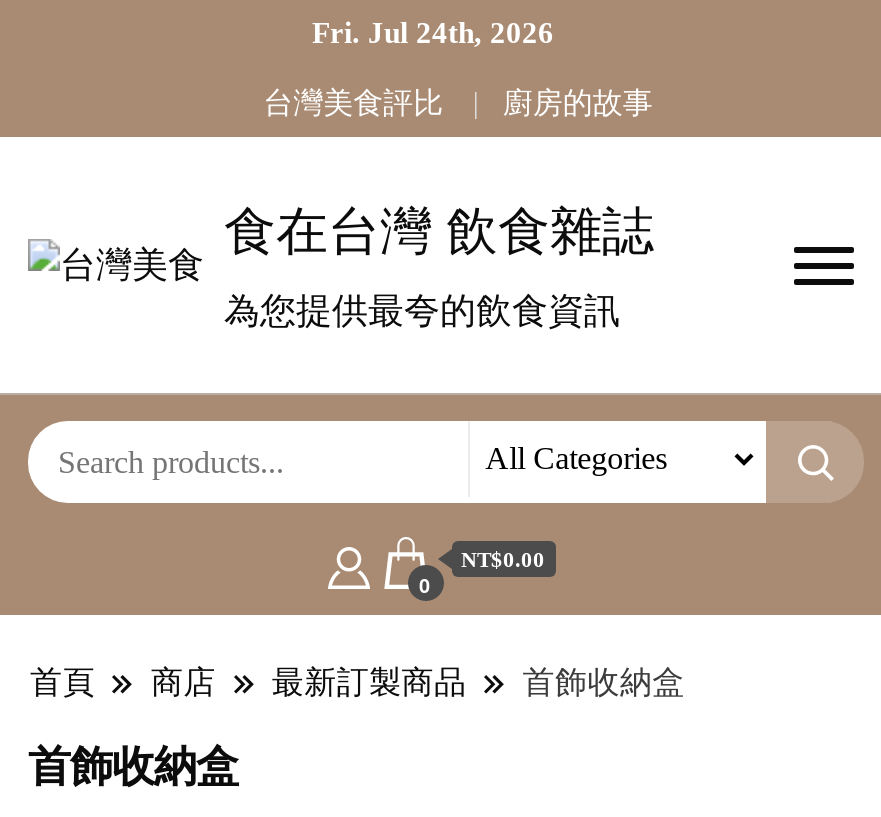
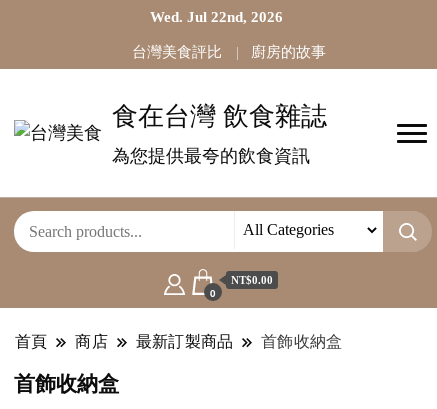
- Fri. Jul 24th, 2026
+ Wed. Jul 22nd, 2026
